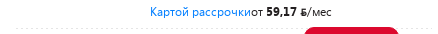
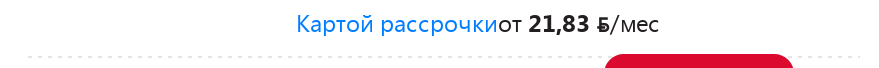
- Картой рассрочкиот 59,17
+ Картой рассрочкиот 21,83
